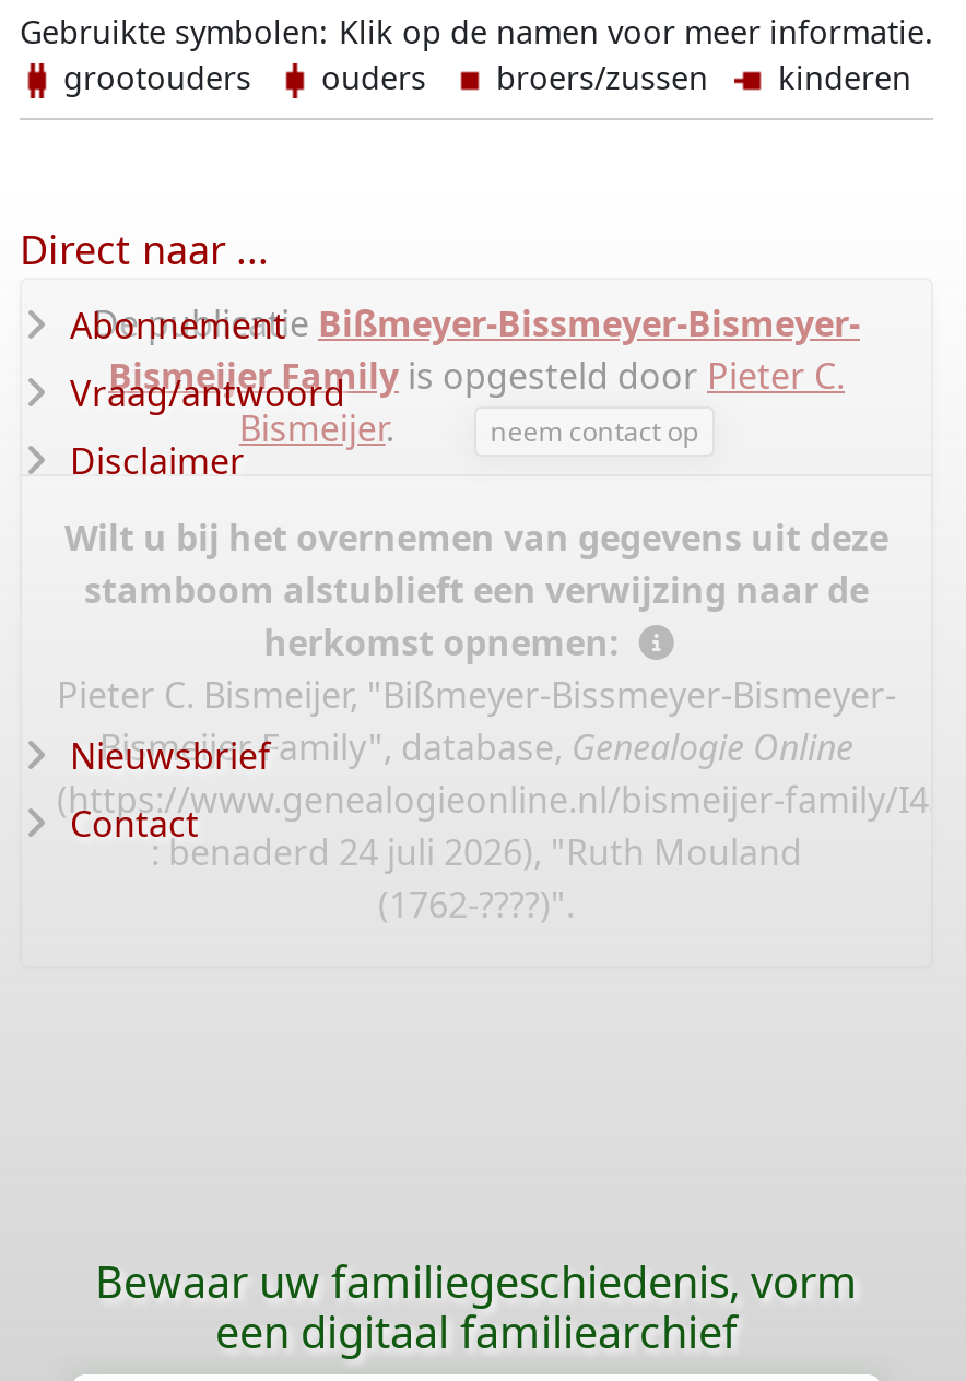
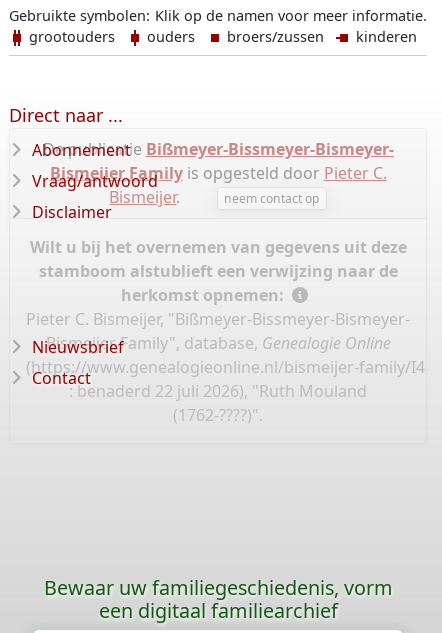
- : benaderd 24 juli 2026), "Ruth Mouland
+ : benaderd 22 juli 2026), "Ruth Mouland
